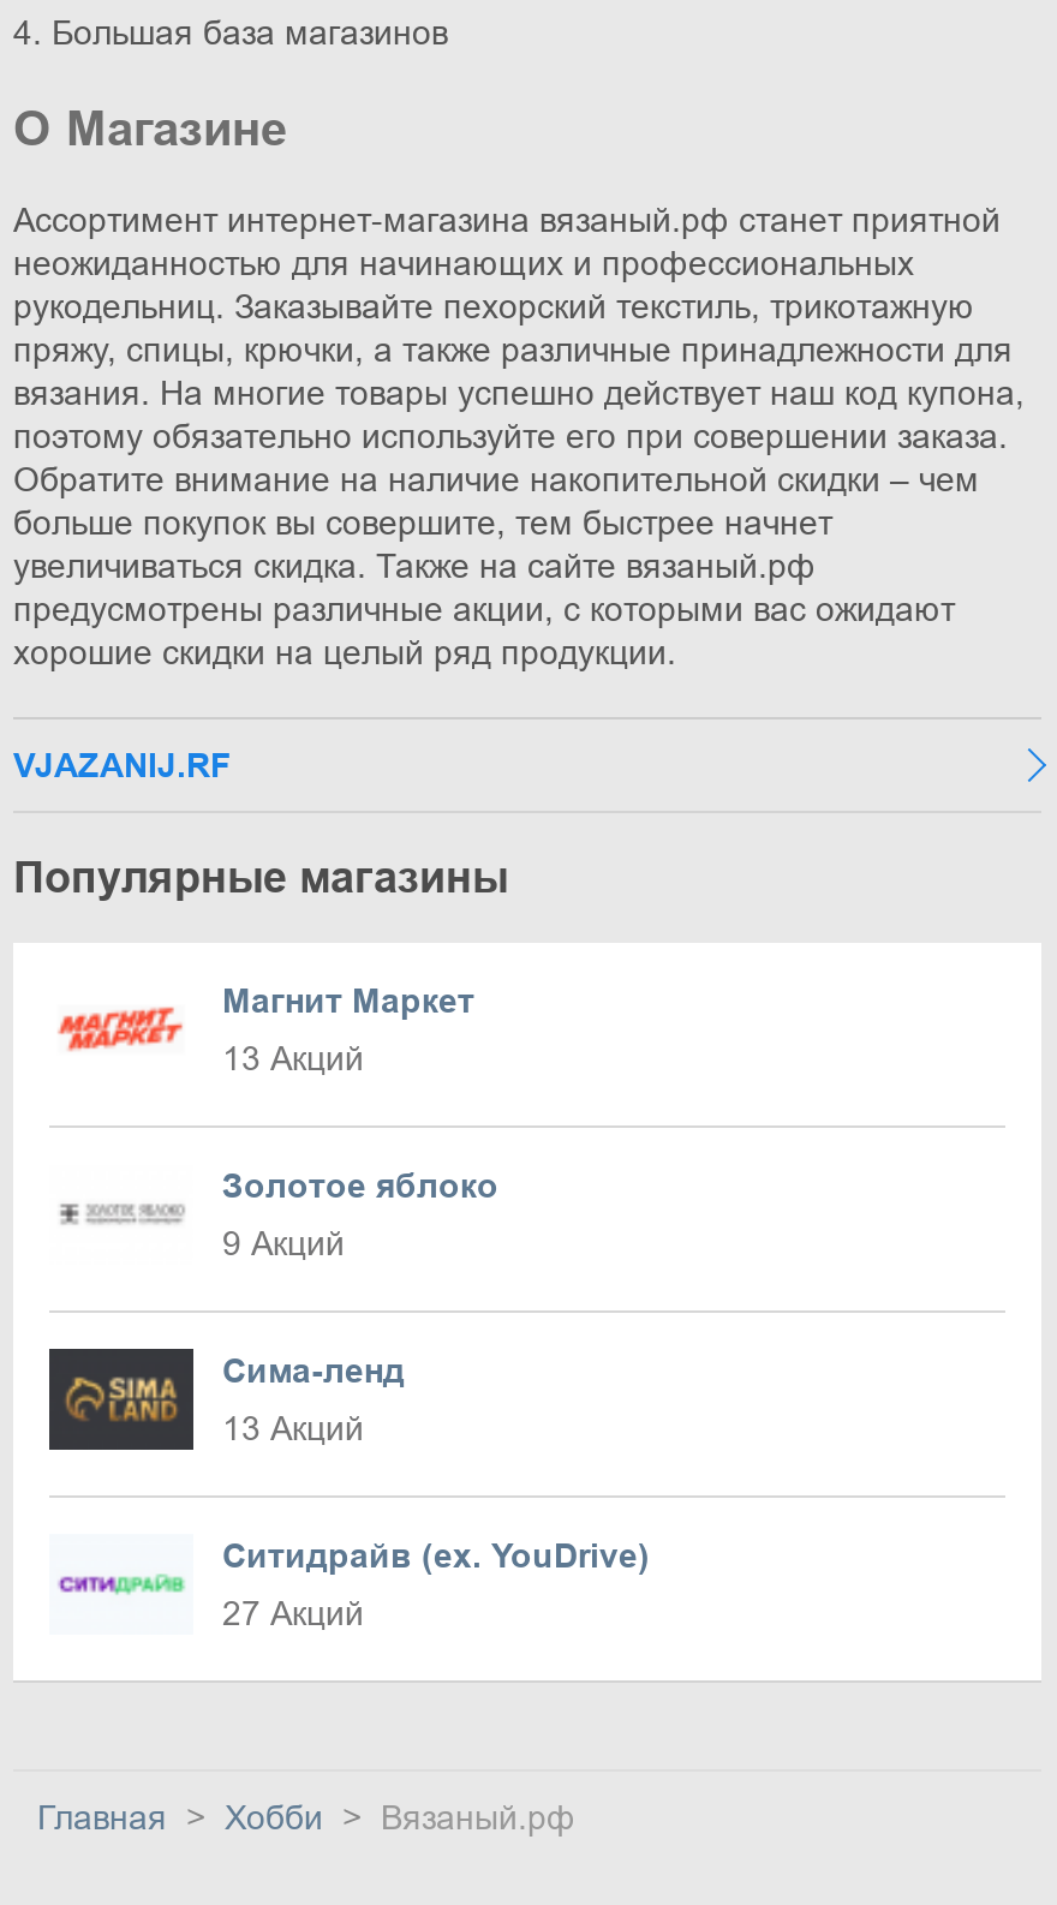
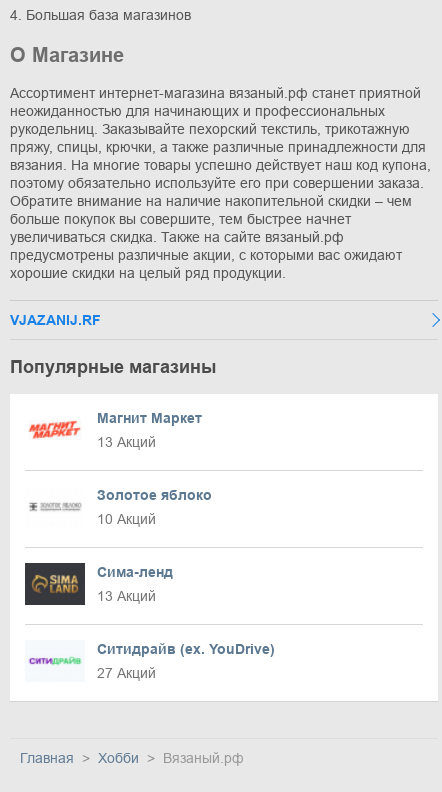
- 9 Акций
+ 10 Акций
